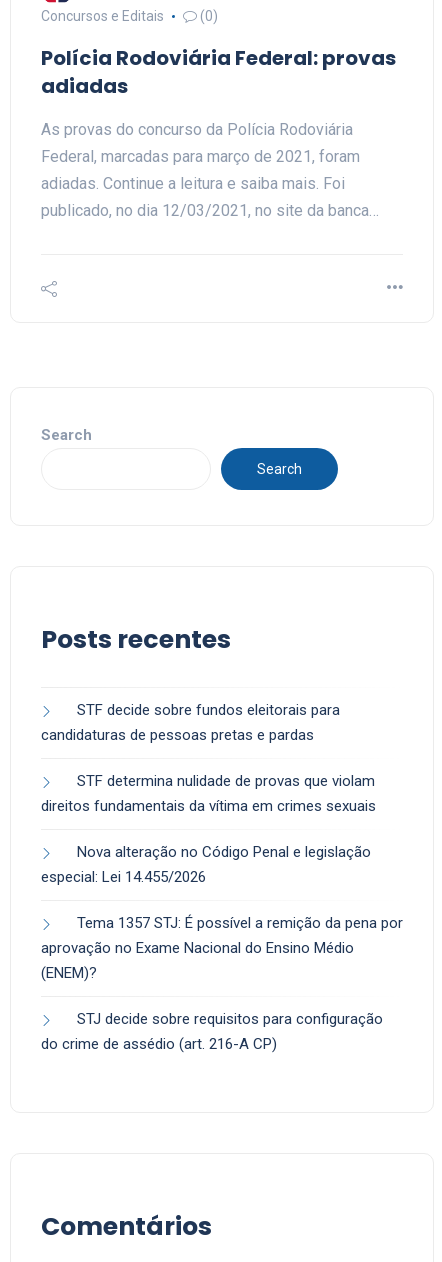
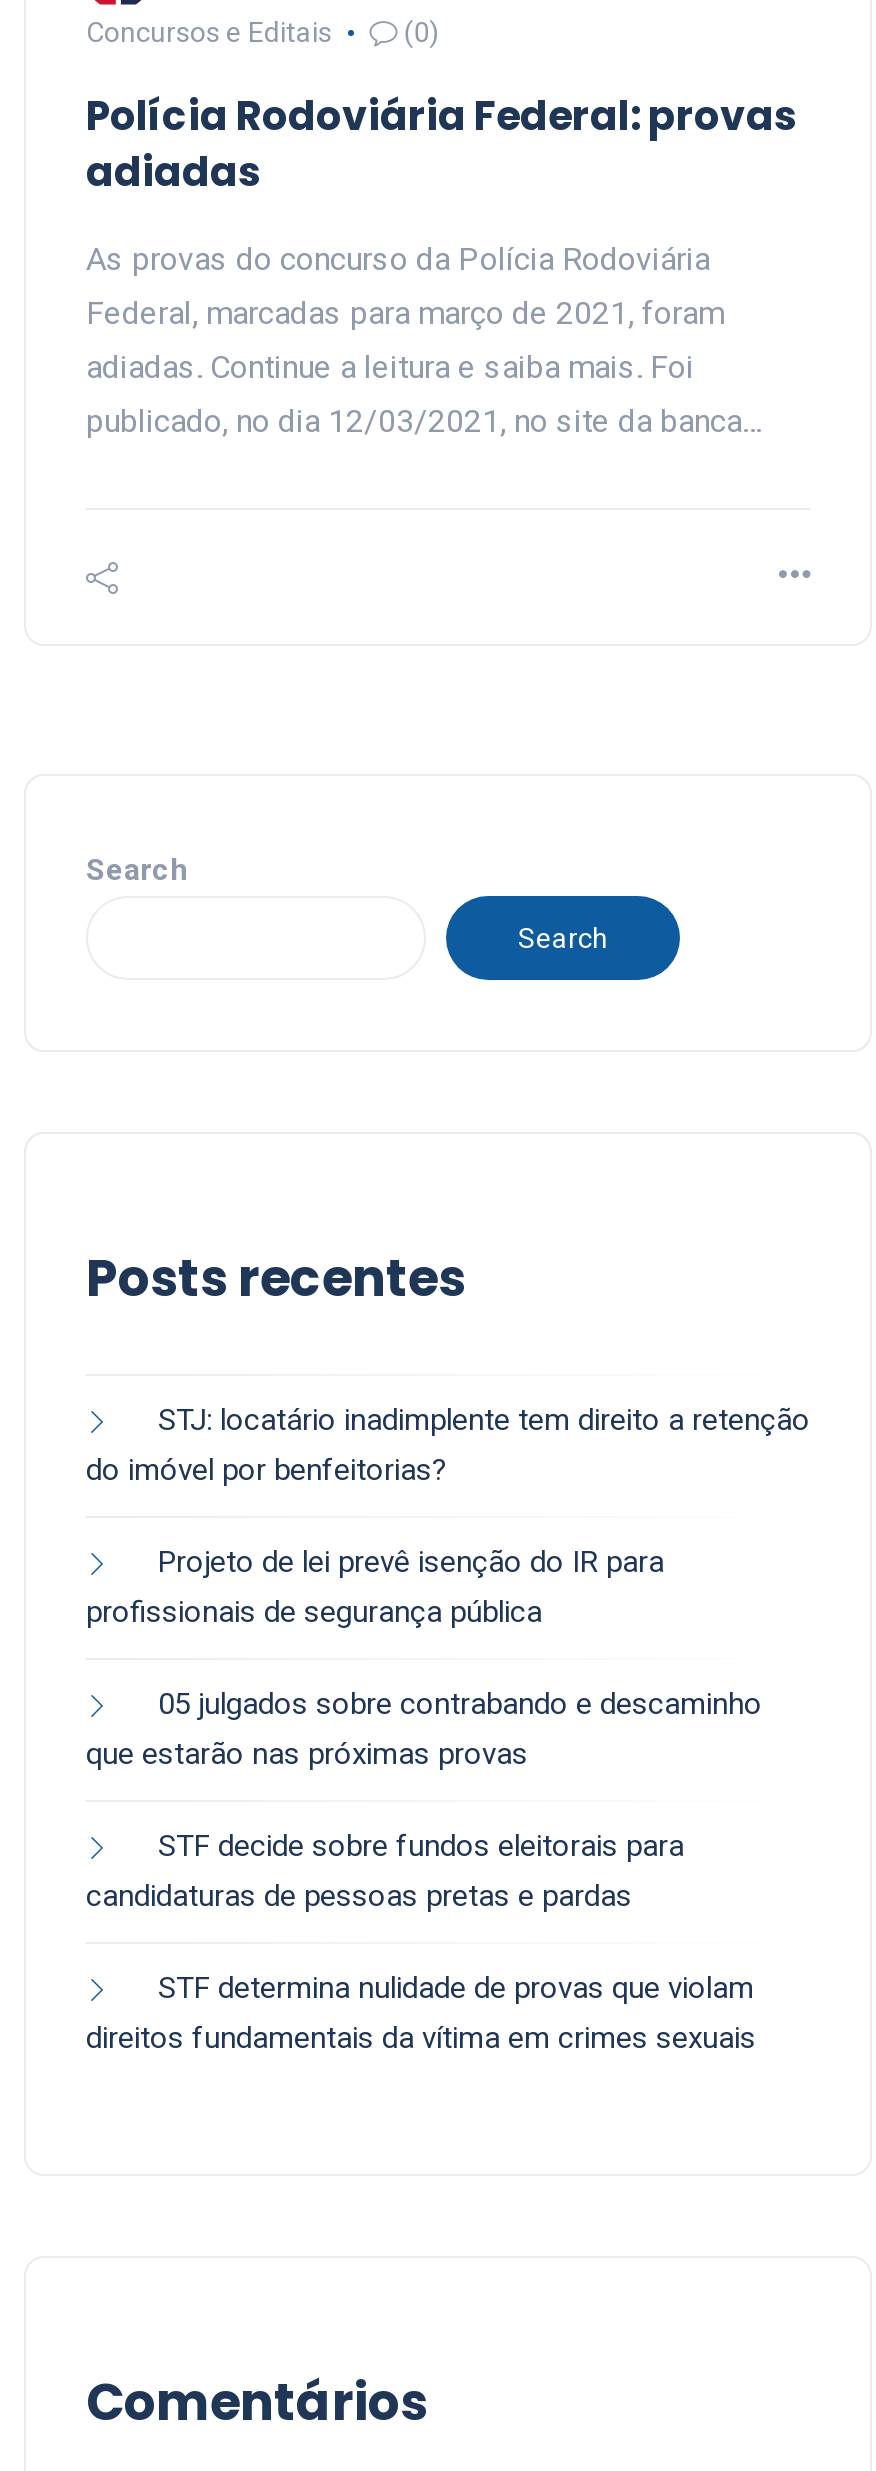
+ STJ: locatário inadimplente tem direito a retenção
+ do imóvel por benfeitorias?
+ Projeto de lei prevê isenção do IR para
+ profissionais de segurança pública
+ 05 julgados sobre contrabando e descaminho
+ que estarão nas próximas provas

moved down: STF decide sobre fundos eleitorais para | candidaturas de pessoas pretas e pardas | STF determina nulidade de provas que violam | direitos fundamentais da vítima em crimes sexuais

- Nova alteração no Código Penal e legislação
- especial: Lei 14.455/2026
- Tema 1357 STJ: É possível a remição da pena por
- aprovação no Exame Nacional do Ensino Médio
- (ENEM)?
- STJ decide sobre requisitos para configuração
- do crime de assédio (art. 216-A CP)
